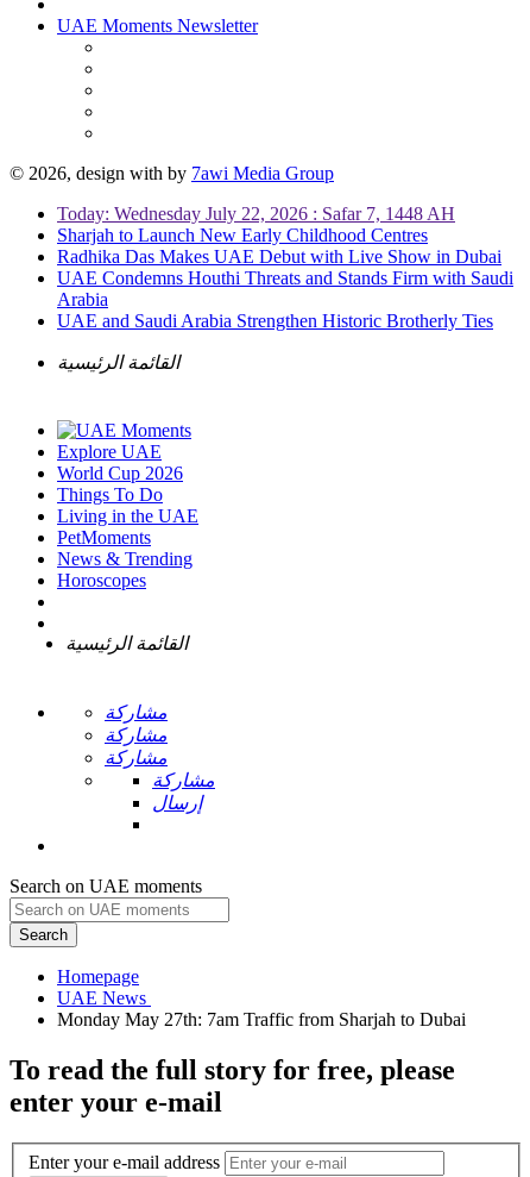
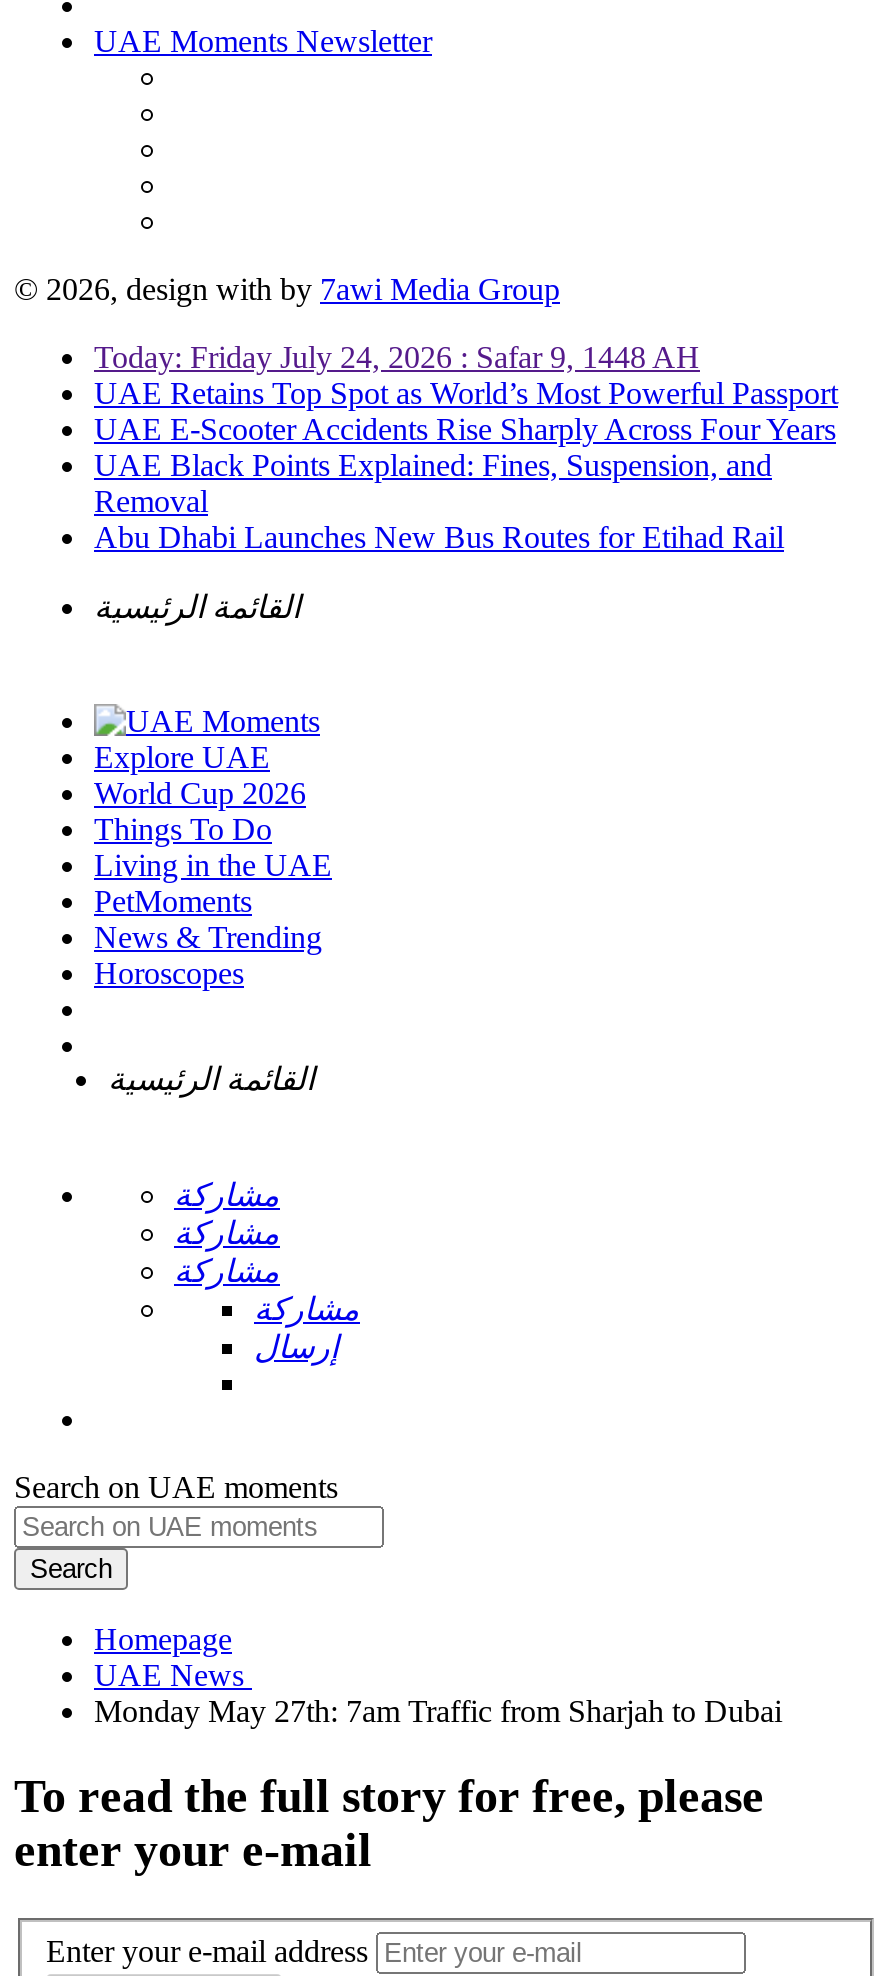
- Today: Wednesday July 22, 2026 : Safar 7, 1448 AH
- Sharjah to Launch New Early Childhood Centres
- Radhika Das Makes UAE Debut with Live Show in Dubai
- UAE Condemns Houthi Threats and Stands Firm with Saudi
- Arabia
- UAE and Saudi Arabia Strengthen Historic Brotherly Ties
+ Today: Friday July 24, 2026 : Safar 9, 1448 AH
+ UAE Retains Top Spot as World’s Most Powerful Passport
+ UAE E-Scooter Accidents Rise Sharply Across Four Years
+ UAE Black Points Explained: Fines, Suspension, and
+ Removal
+ Abu Dhabi Launches New Bus Routes for Etihad Rail
